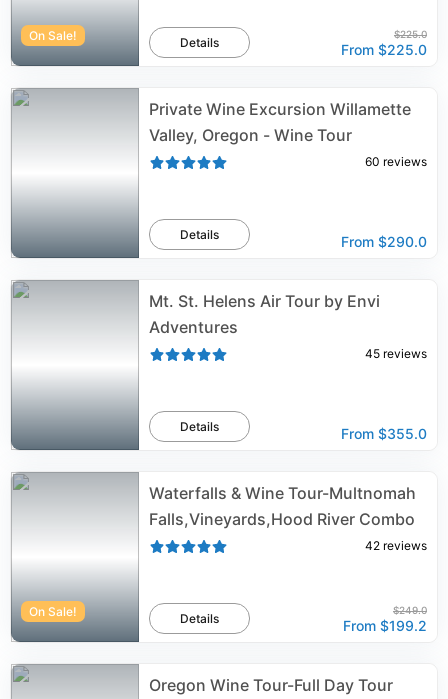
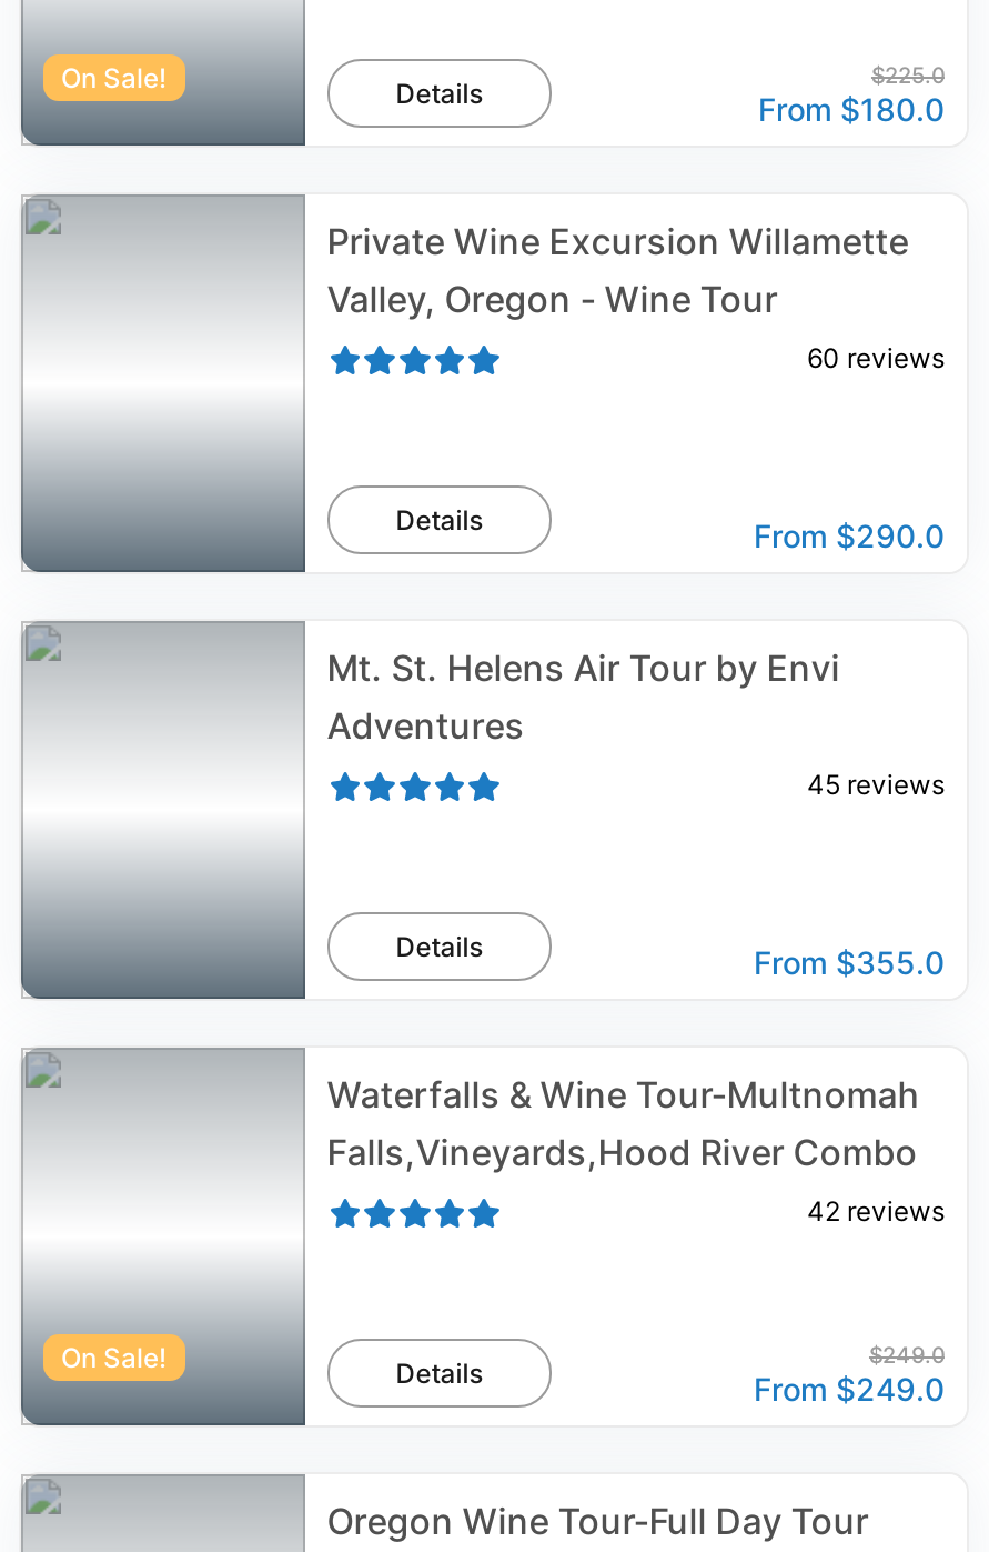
- From $225.0
+ From $180.0

- From $199.2
+ From $249.0
